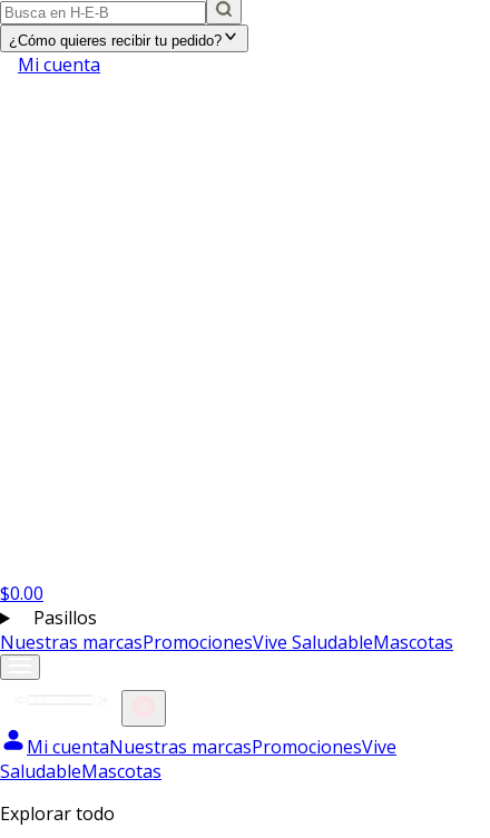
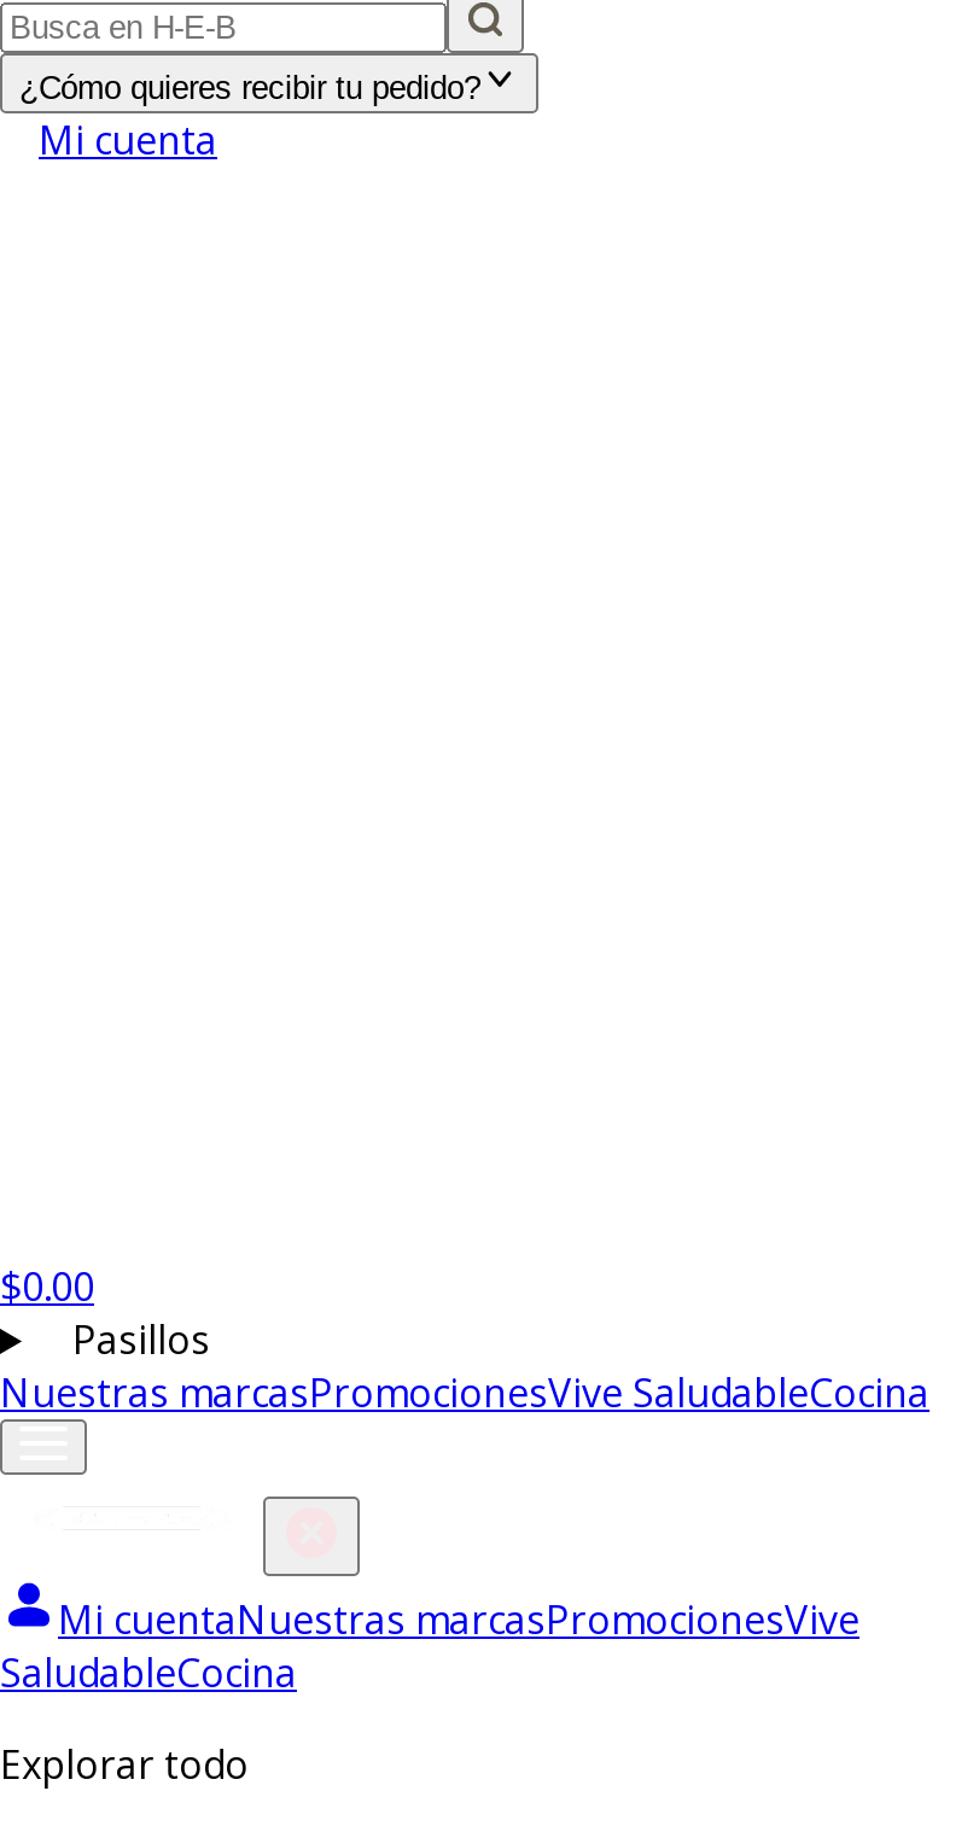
- Nuestras marcasPromocionesVive SaludableMascotas
+ Nuestras marcasPromocionesVive SaludableCocina

- SaludableMascotas
+ SaludableCocina
